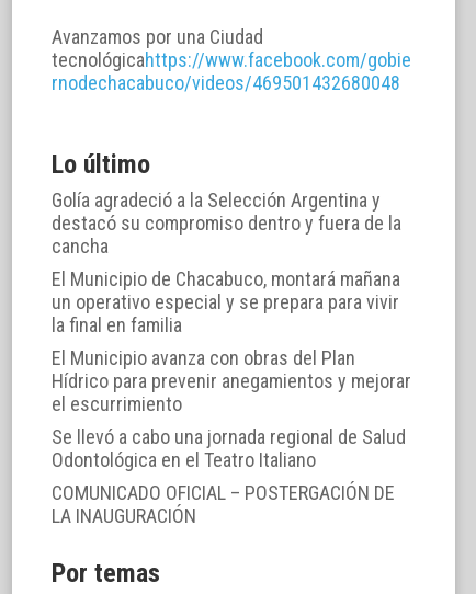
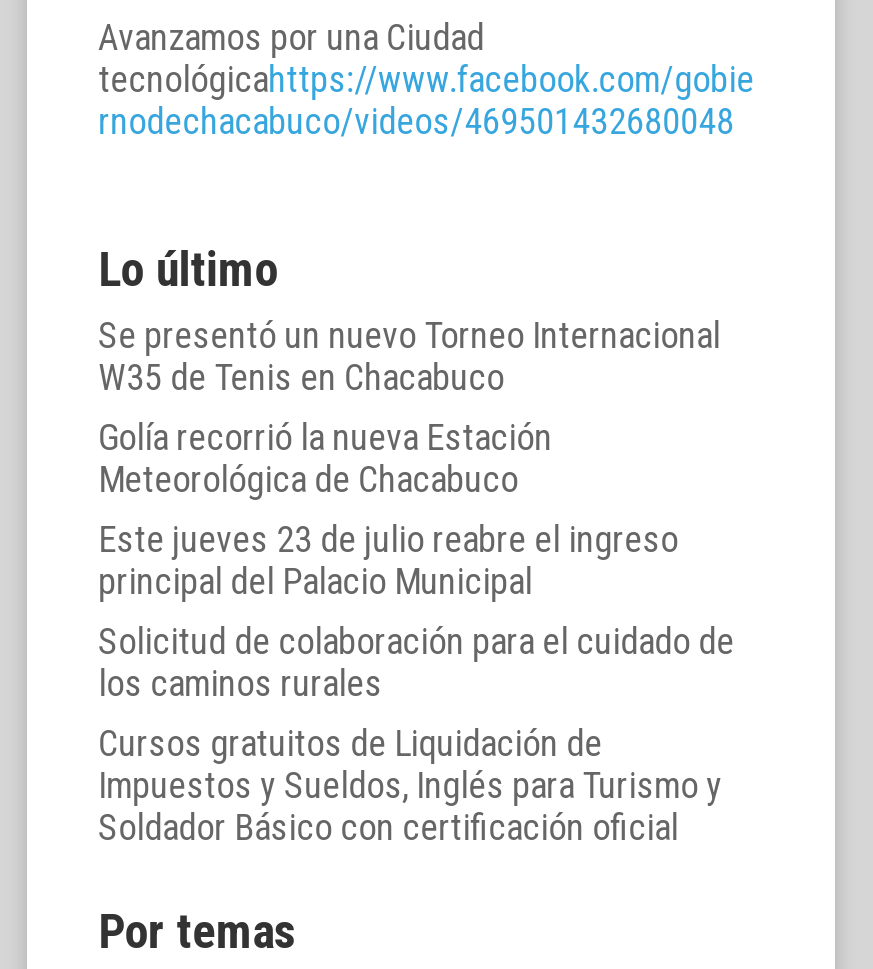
- Golía agradeció a la Selección Argentina y
- destacó su compromiso dentro y fuera de la
- cancha
- El Municipio de Chacabuco, montará mañana
- un operativo especial y se prepara para vivir
- la final en familia
- El Municipio avanza con obras del Plan
- Hídrico para prevenir anegamientos y mejorar
- el escurrimiento
- Se llevó a cabo una jornada regional de Salud
- Odontológica en el Teatro Italiano
- COMUNICADO OFICIAL – POSTERGACIÓN DE
- LA INAUGURACIÓN
+ Se presentó un nuevo Torneo Internacional
+ W35 de Tenis en Chacabuco
+ Golía recorrió la nueva Estación
+ Meteorológica de Chacabuco
+ Este jueves 23 de julio reabre el ingreso
+ principal del Palacio Municipal
+ Solicitud de colaboración para el cuidado de
+ los caminos rurales
+ Cursos gratuitos de Liquidación de
+ Impuestos y Sueldos, Inglés para Turismo y
+ Soldador Básico con certificación oficial
